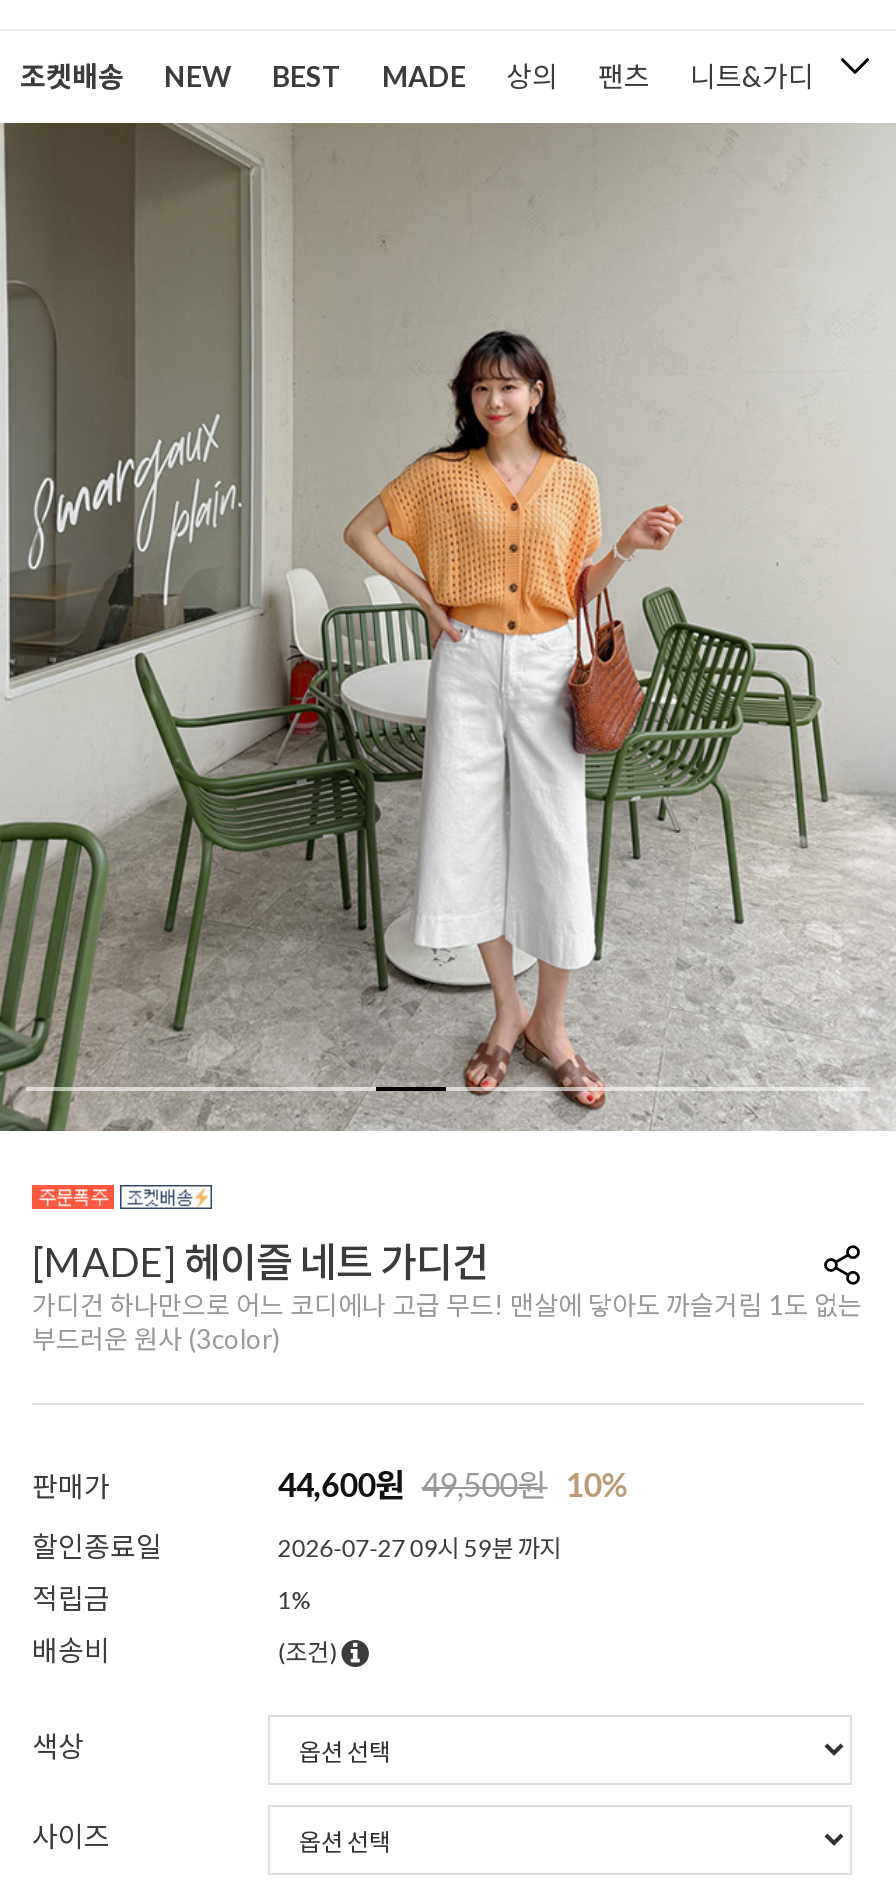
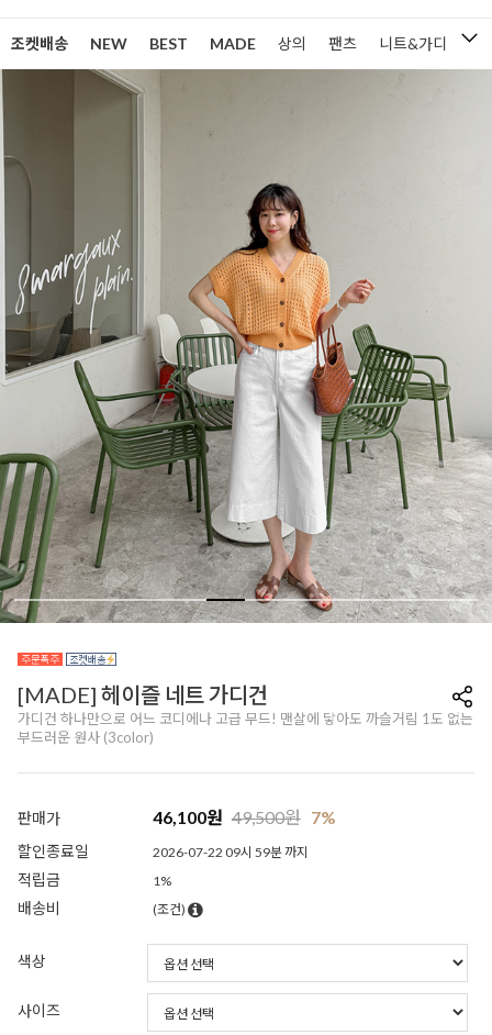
- 44,600원 49,500원 10%
+ 46,100원 49,500원 7%

- 2026-07-27 09시 59분 까지
+ 2026-07-22 09시 59분 까지
